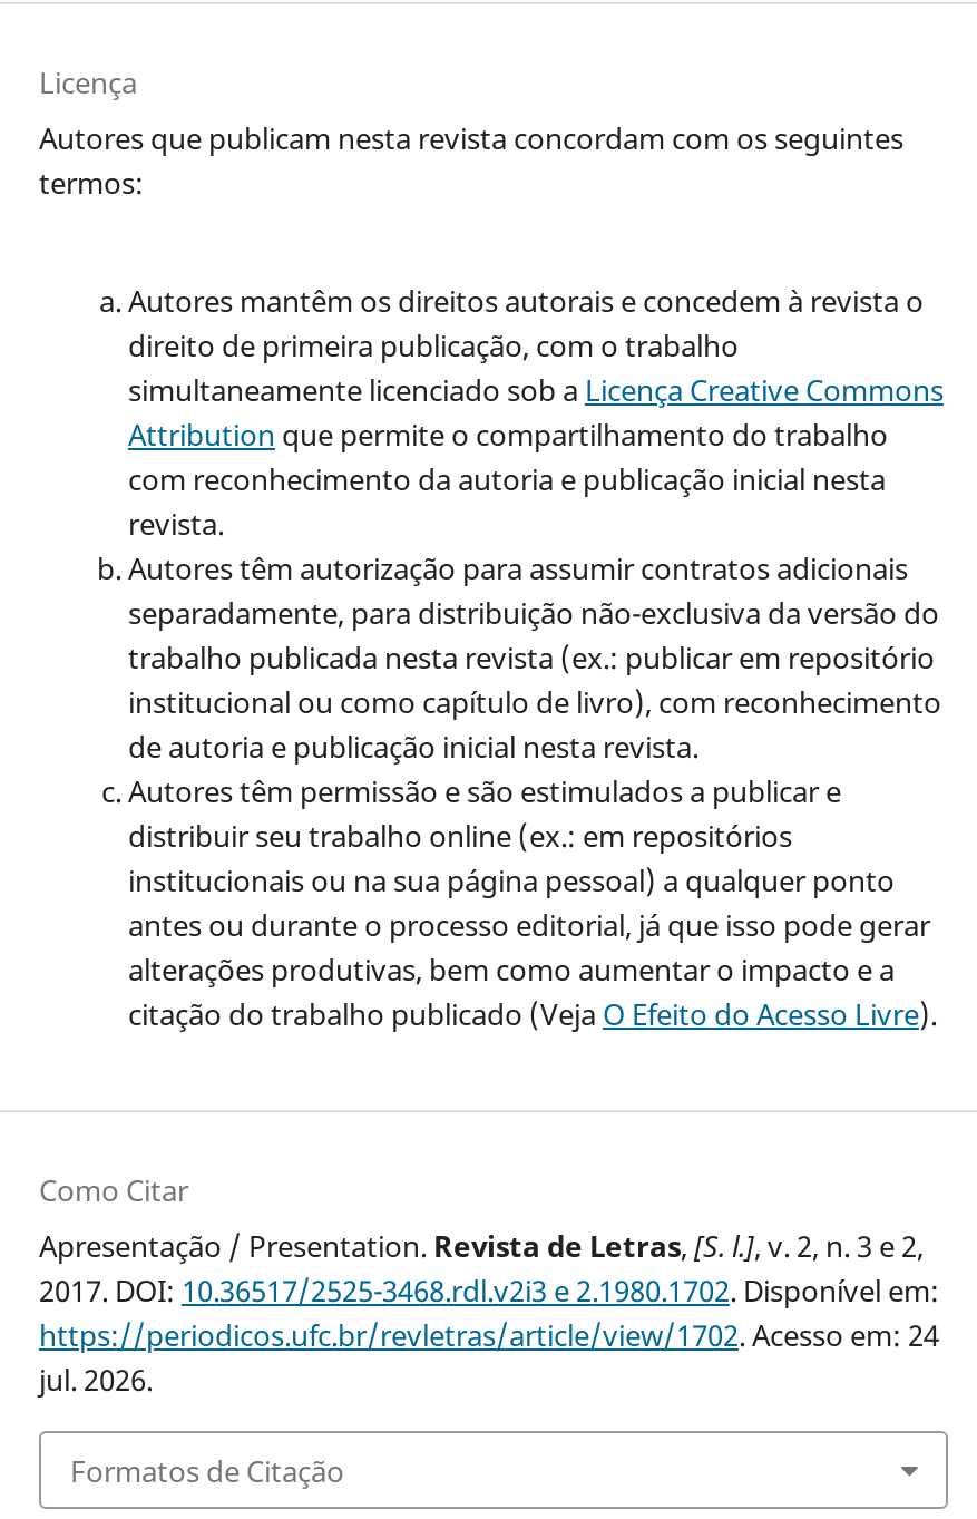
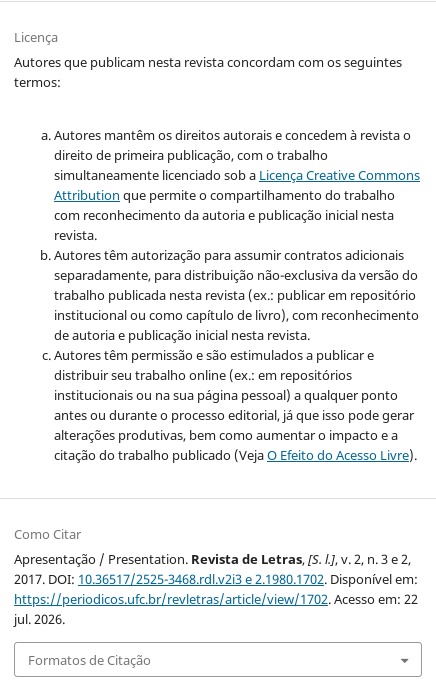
- https://periodicos.ufc.br/revletras/article/view/1702. Acesso em: 24
+ https://periodicos.ufc.br/revletras/article/view/1702. Acesso em: 22
